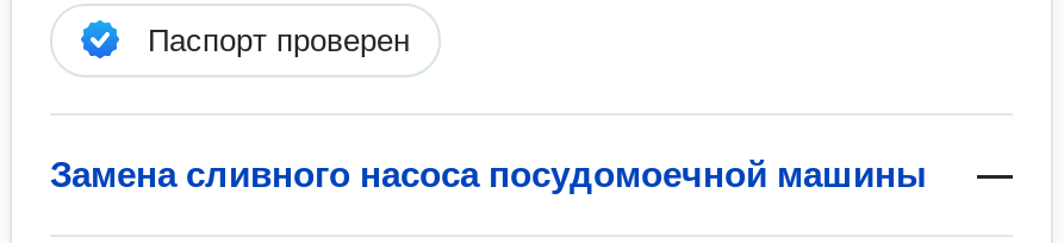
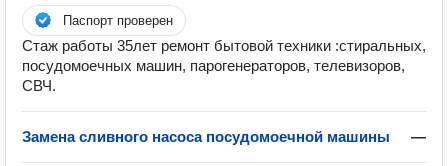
+ Стаж работы 35лет ремонт бытовой техники :стиральных,
+ посудомоечных машин, парогенераторов, телевизоров,
+ СВЧ.
